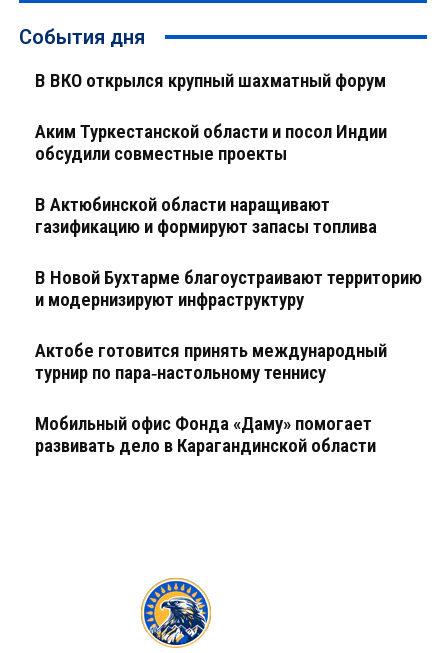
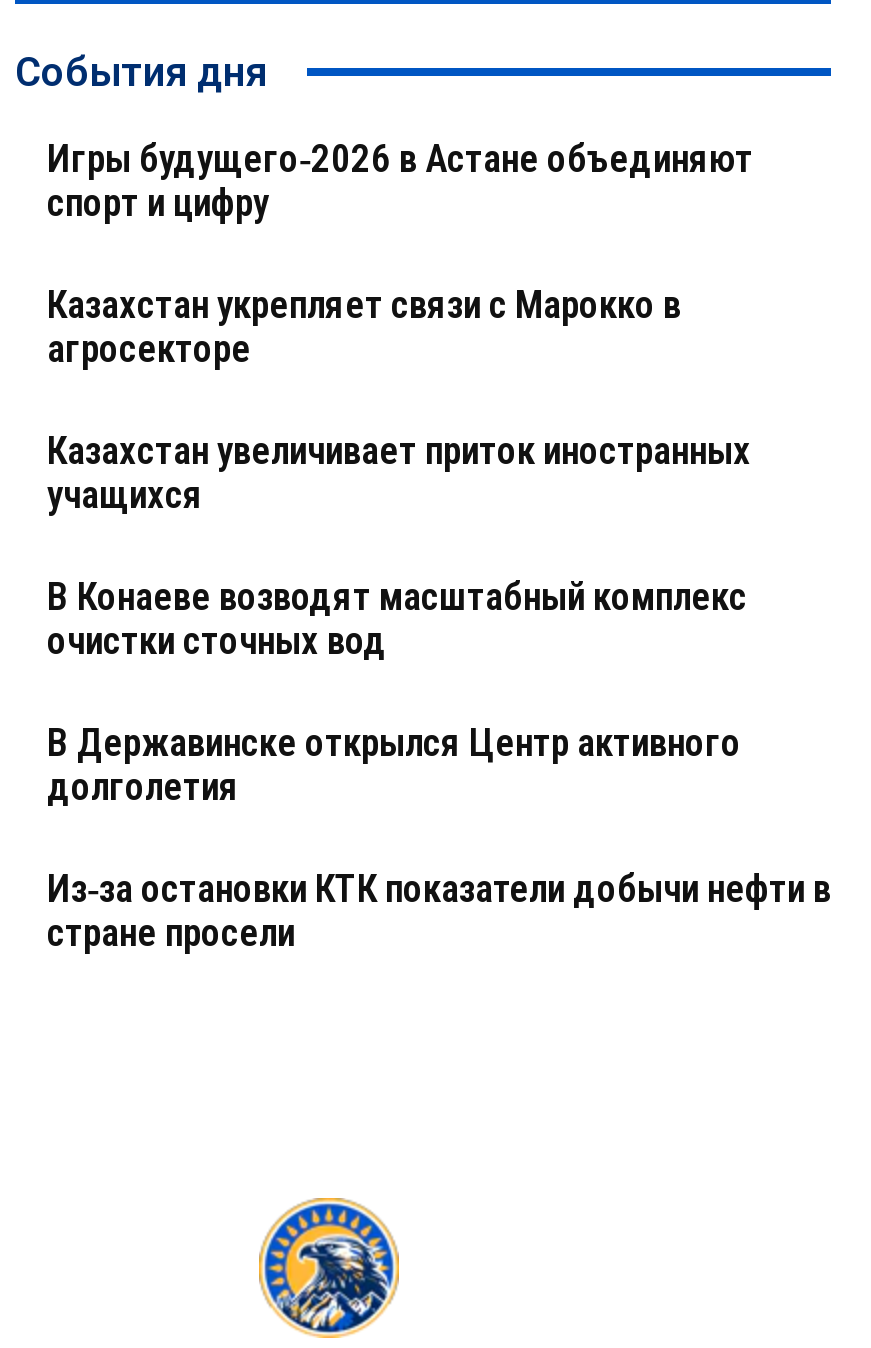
- В ВКО открылся крупный шахматный форум
+ Игры будущего‑2026 в Астане объединяют
+ спорт и цифру

- Аким Туркестанской области и посол Индии
- обсудили совместные проекты
+ Казахстан укрепляет связи с Марокко в
+ агросекторе

- В Актюбинской области наращивают
- газификацию и формируют запасы топлива
+ Казахстан увеличивает приток иностранных
+ учащихся

- В Новой Бухтарме благоустраивают территорию
- и модернизируют инфраструктуру
+ В Конаеве возводят масштабный комплекс
+ очистки сточных вод

- Актобе готовится принять международный
- турнир по пара‑настольному теннису
+ В Державинске открылся Центр активного
+ долголетия

- Мобильный офис Фонда «Даму» помогает
- развивать дело в Карагандинской области
+ Из‑за остановки КТК показатели добычи нефти в
+ стране просели
